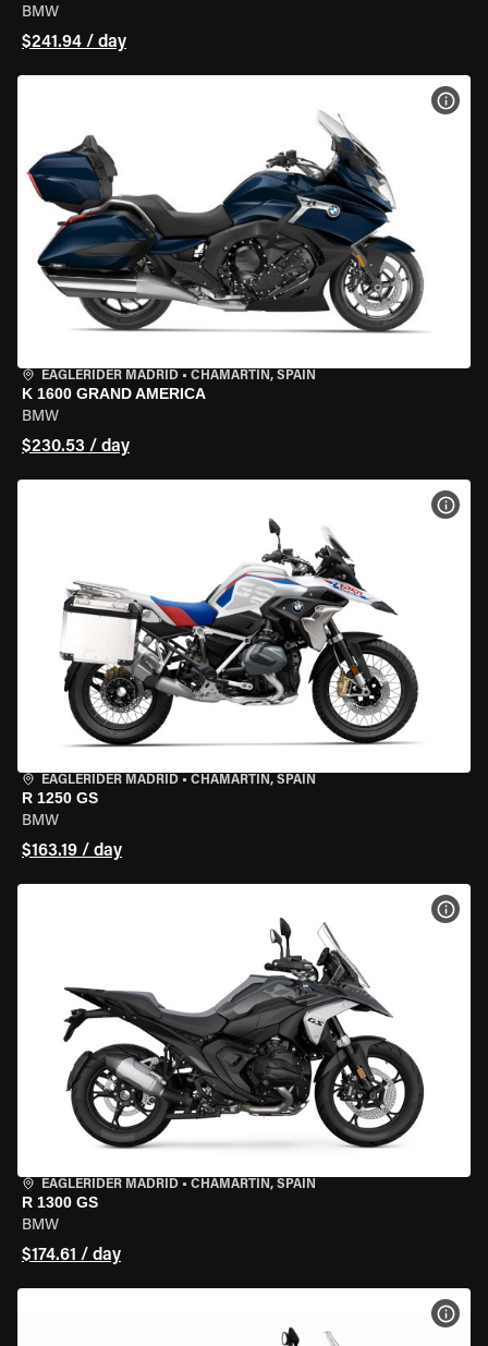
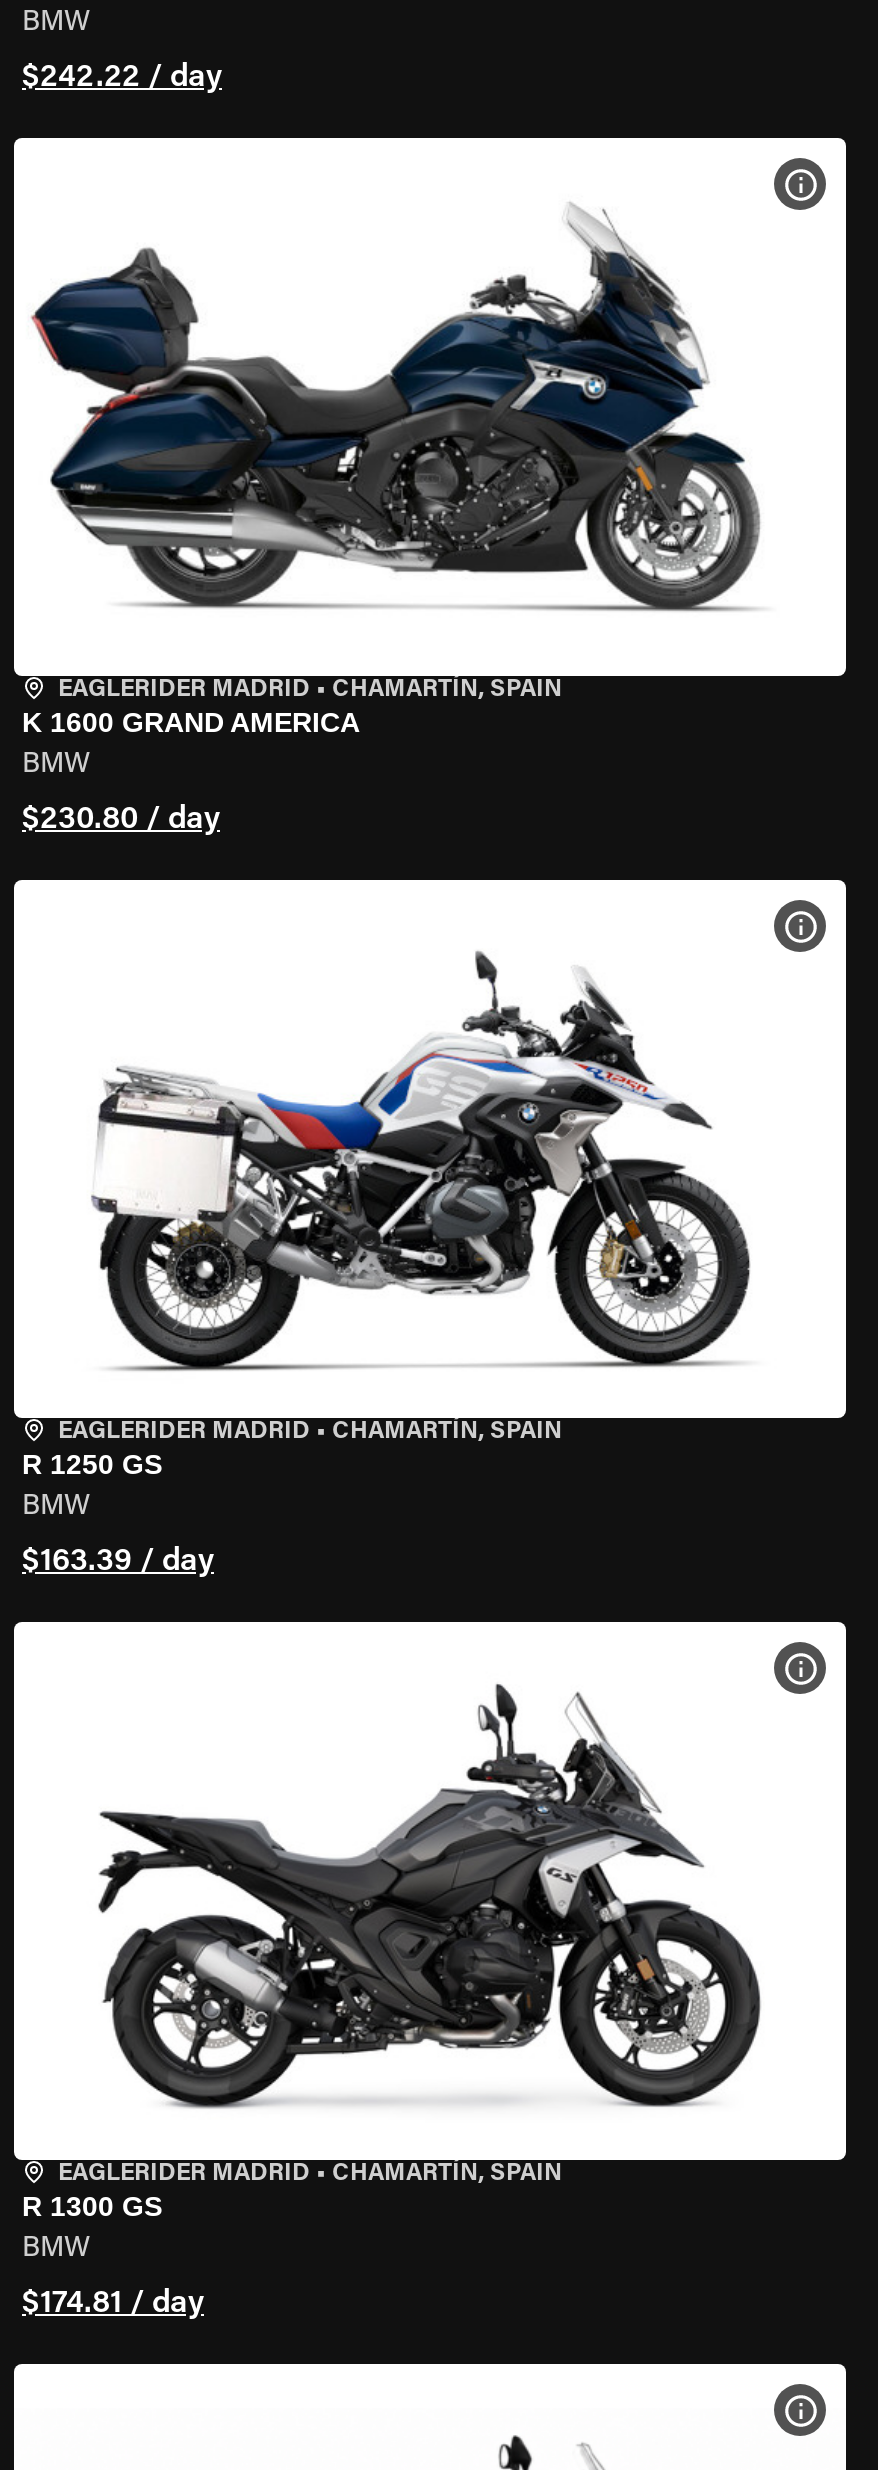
- $241.94 / day
+ $242.22 / day

- $230.53 / day
+ $230.80 / day

- $163.19 / day
+ $163.39 / day

- $174.61 / day
+ $174.81 / day
